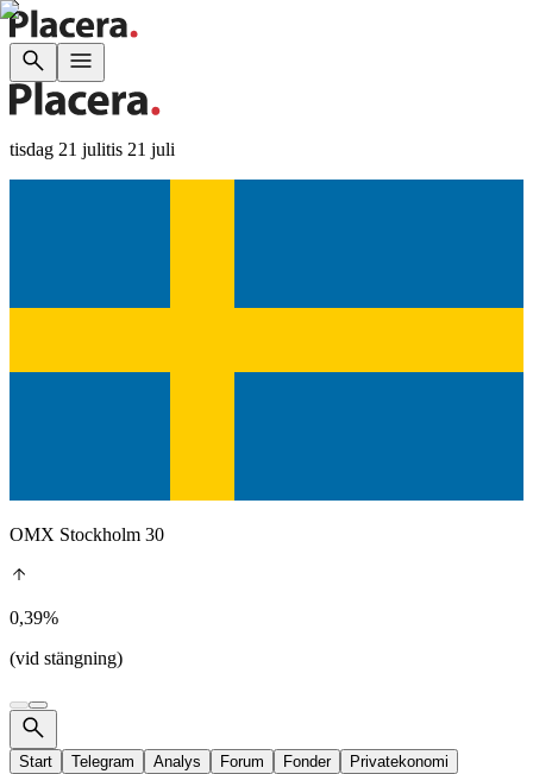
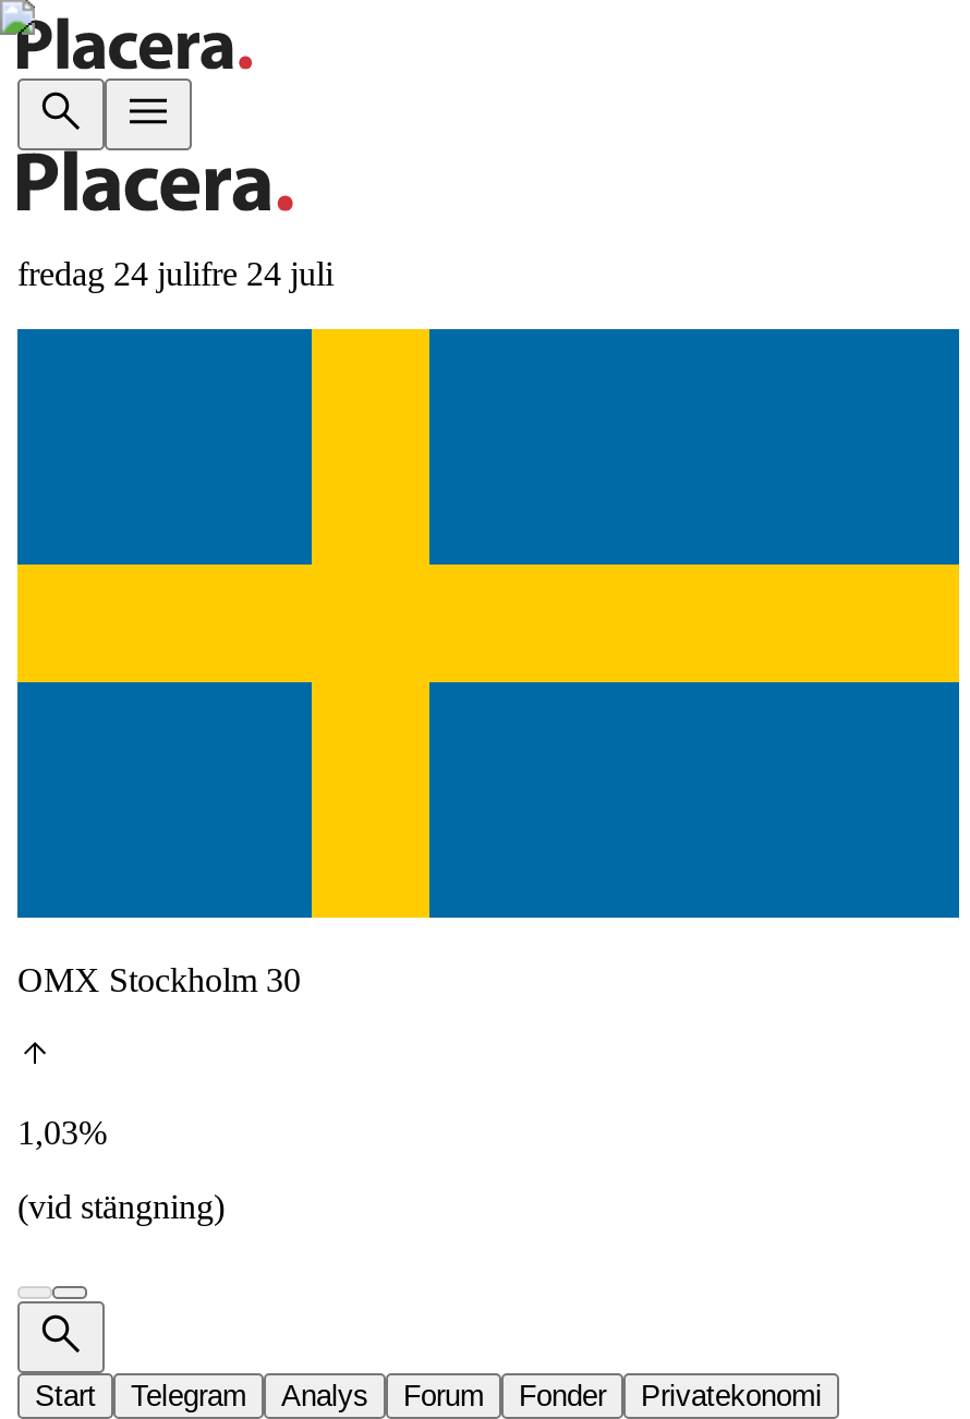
- tisdag 21 julitis 21 juli
+ fredag 24 julifre 24 juli

- 0,39%
+ 1,03%
